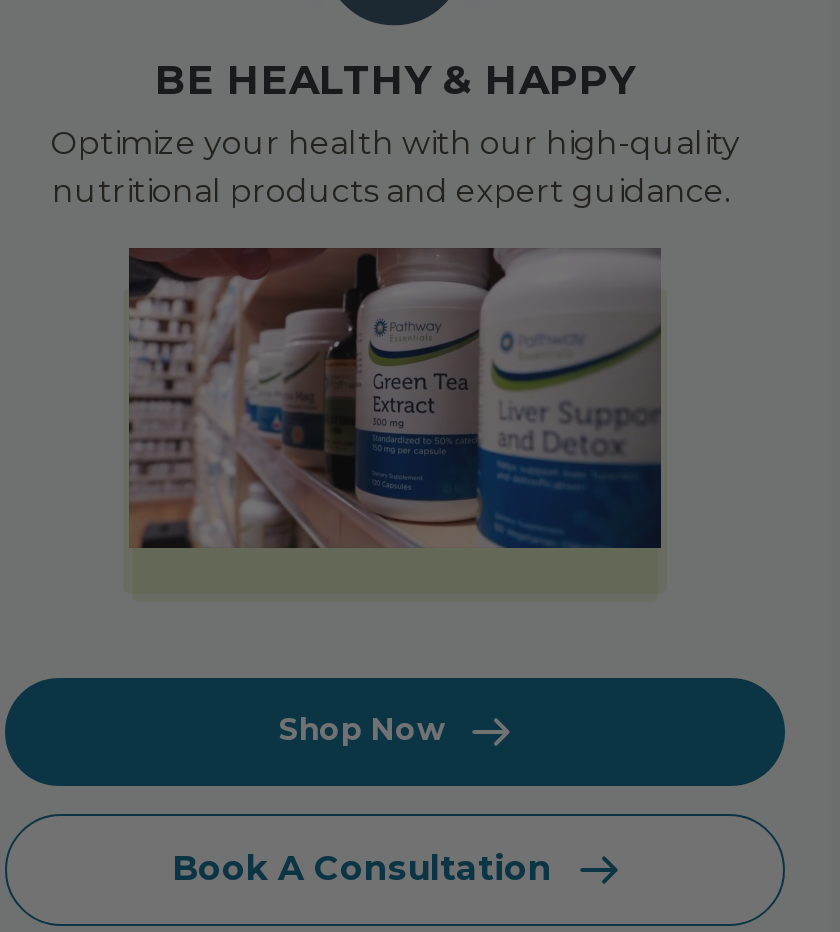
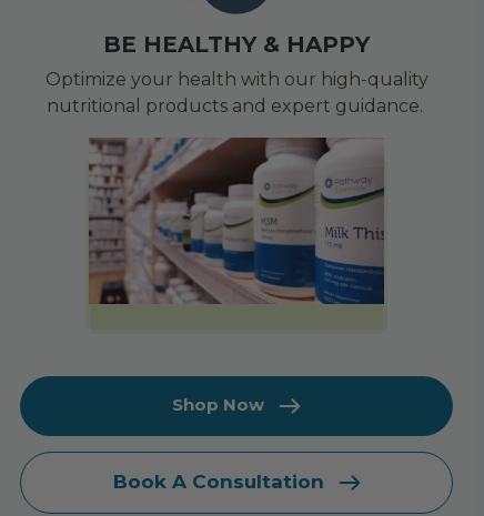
- [image]
+ [image]
